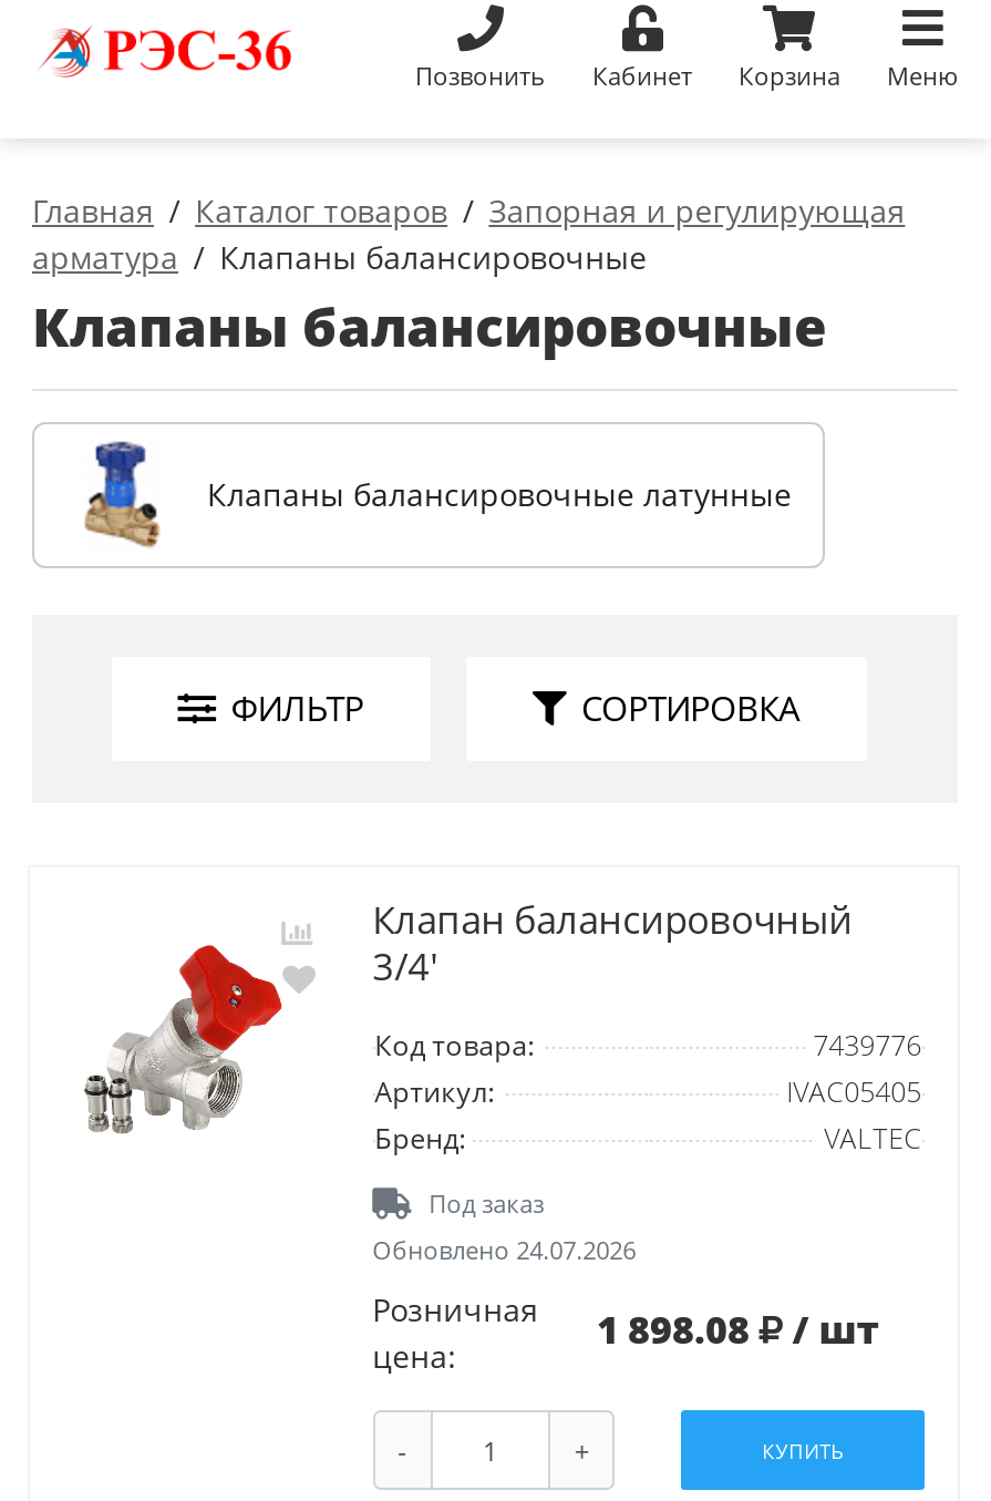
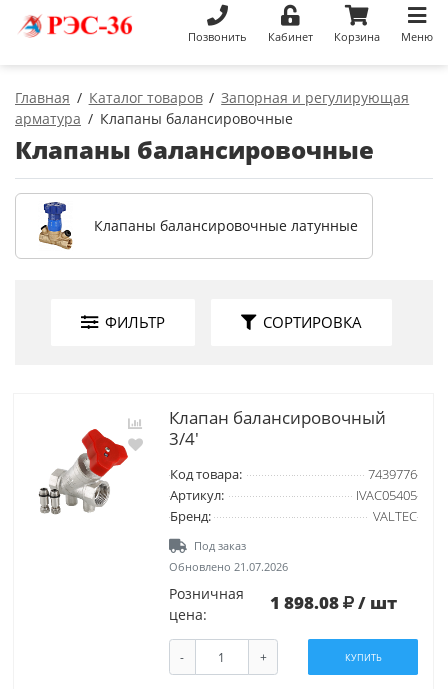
- Обновлено 24.07.2026
+ Обновлено 21.07.2026
